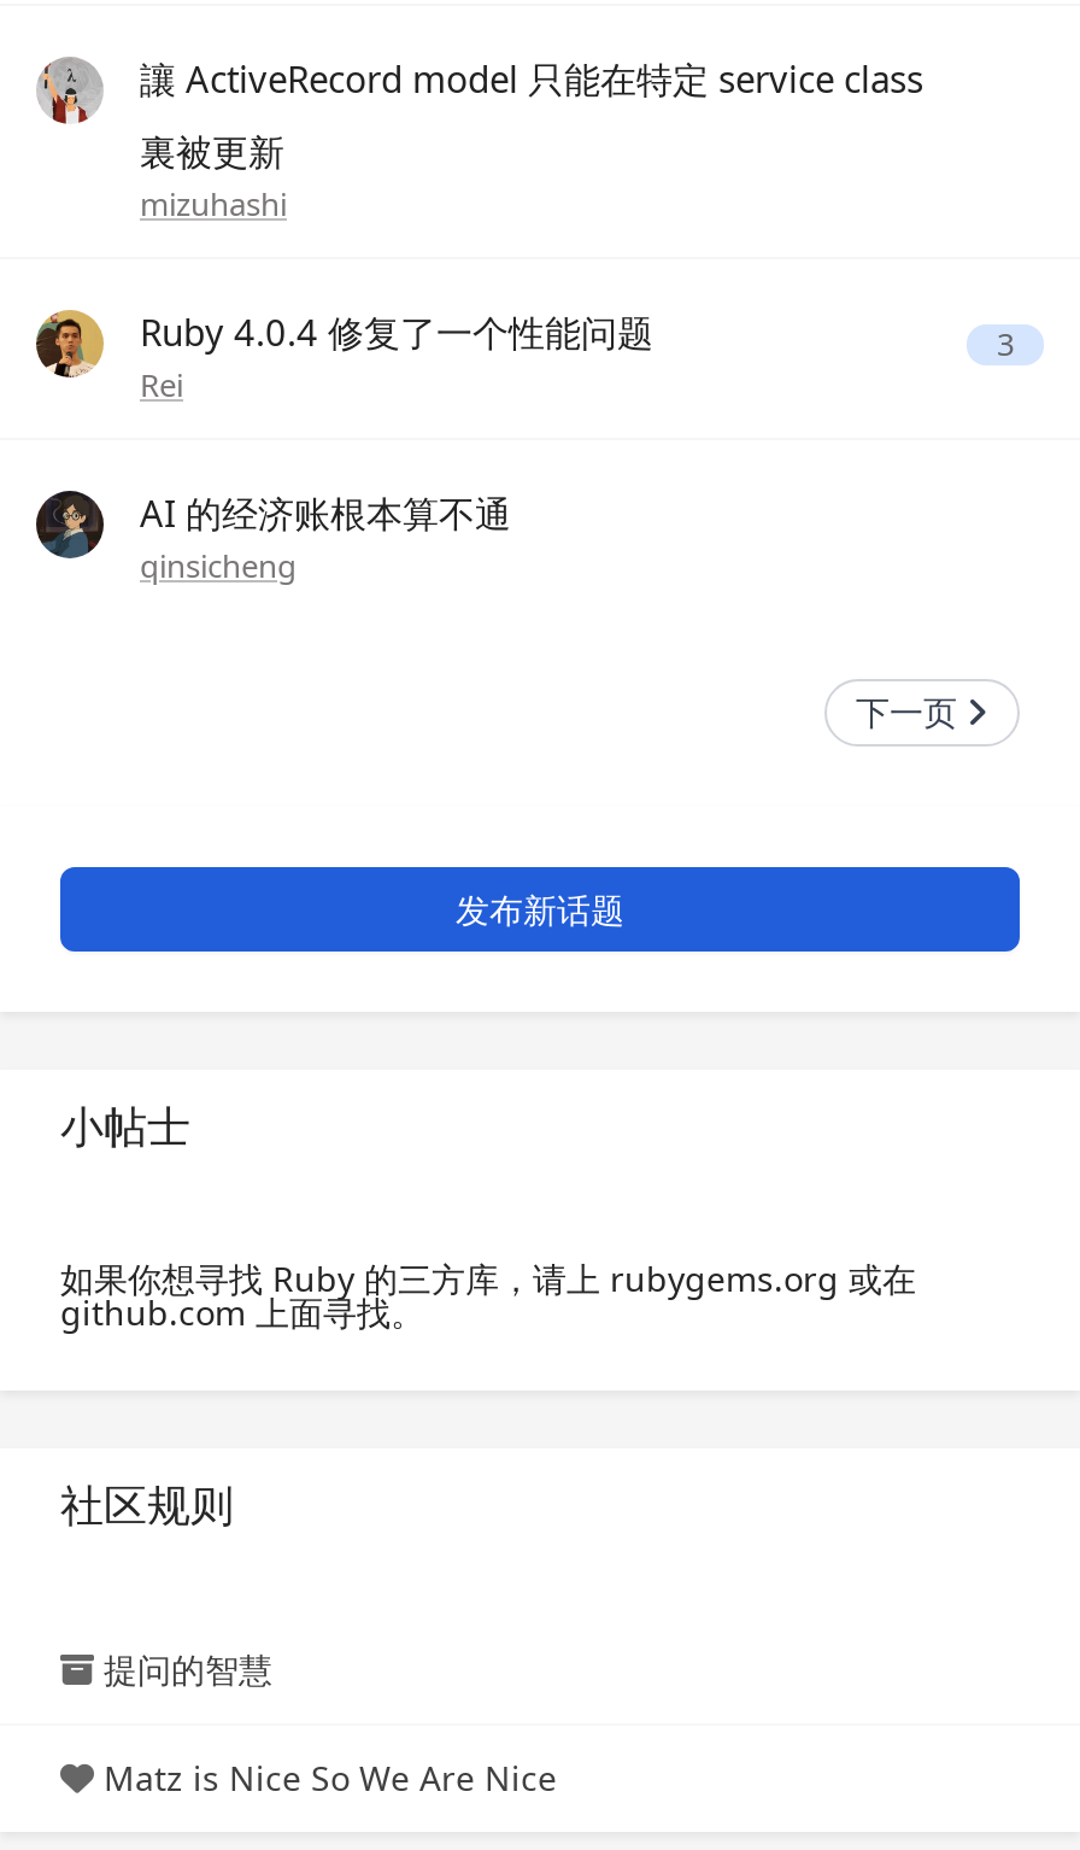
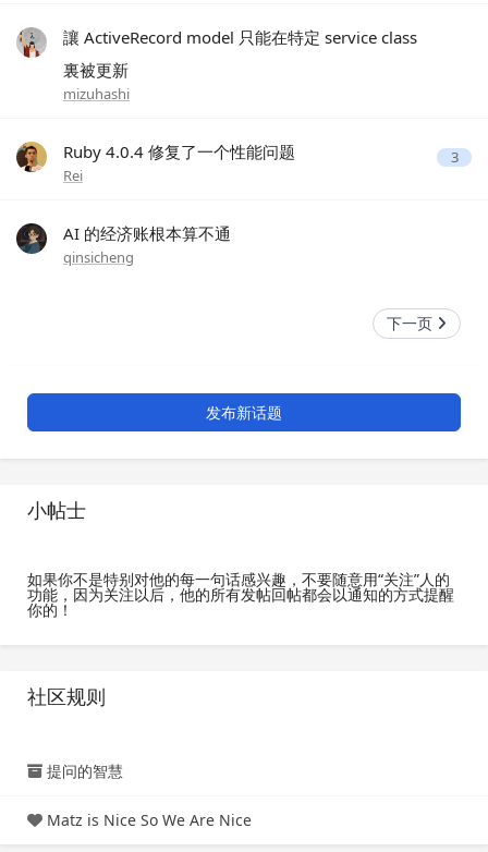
- 如果你想寻找 Ruby 的三方库，请上 rubygems.org 或在
- github.com 上面寻找。
+ 如果你不是特别对他的每一句话感兴趣，不要随意用“关注”人的
+ 功能，因为关注以后，他的所有发帖回帖都会以通知的方式提醒
+ 你的！
